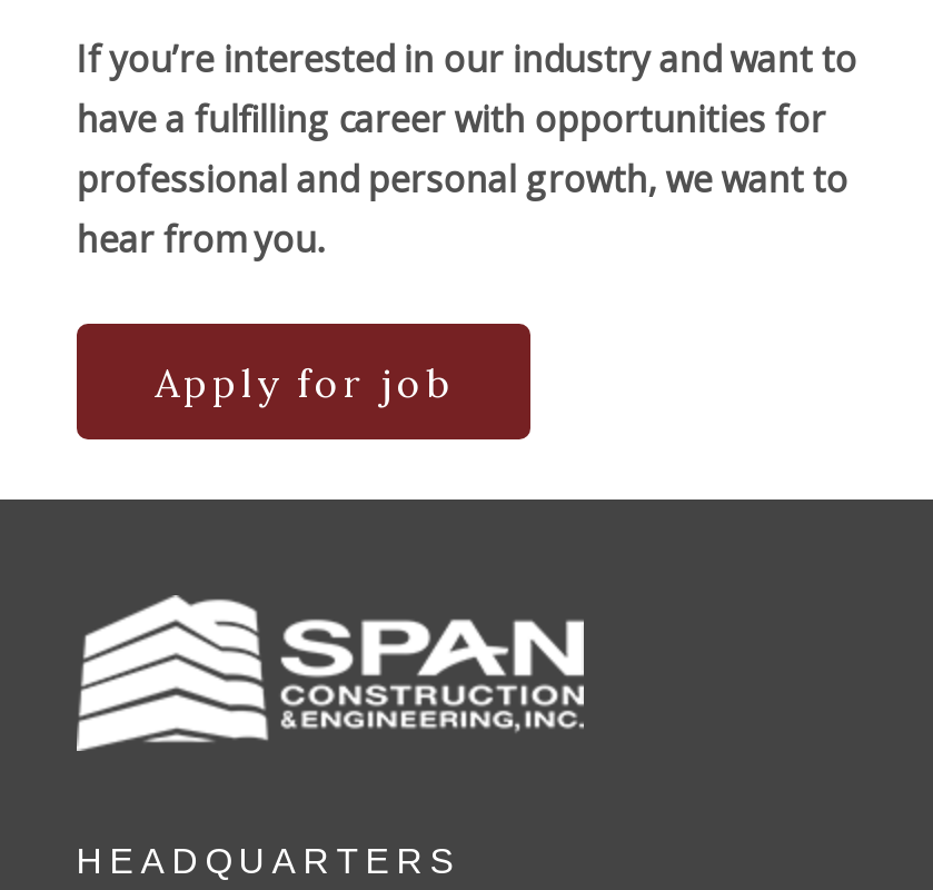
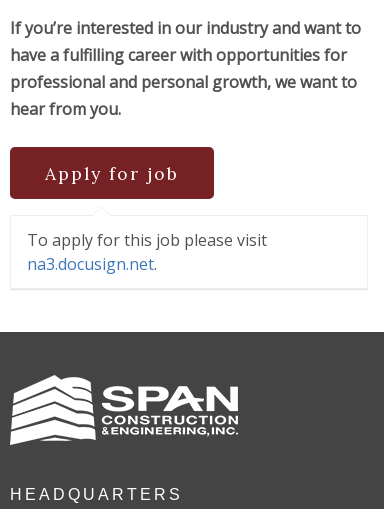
+ To apply for this job please visit
+ na3.docusign.net.
